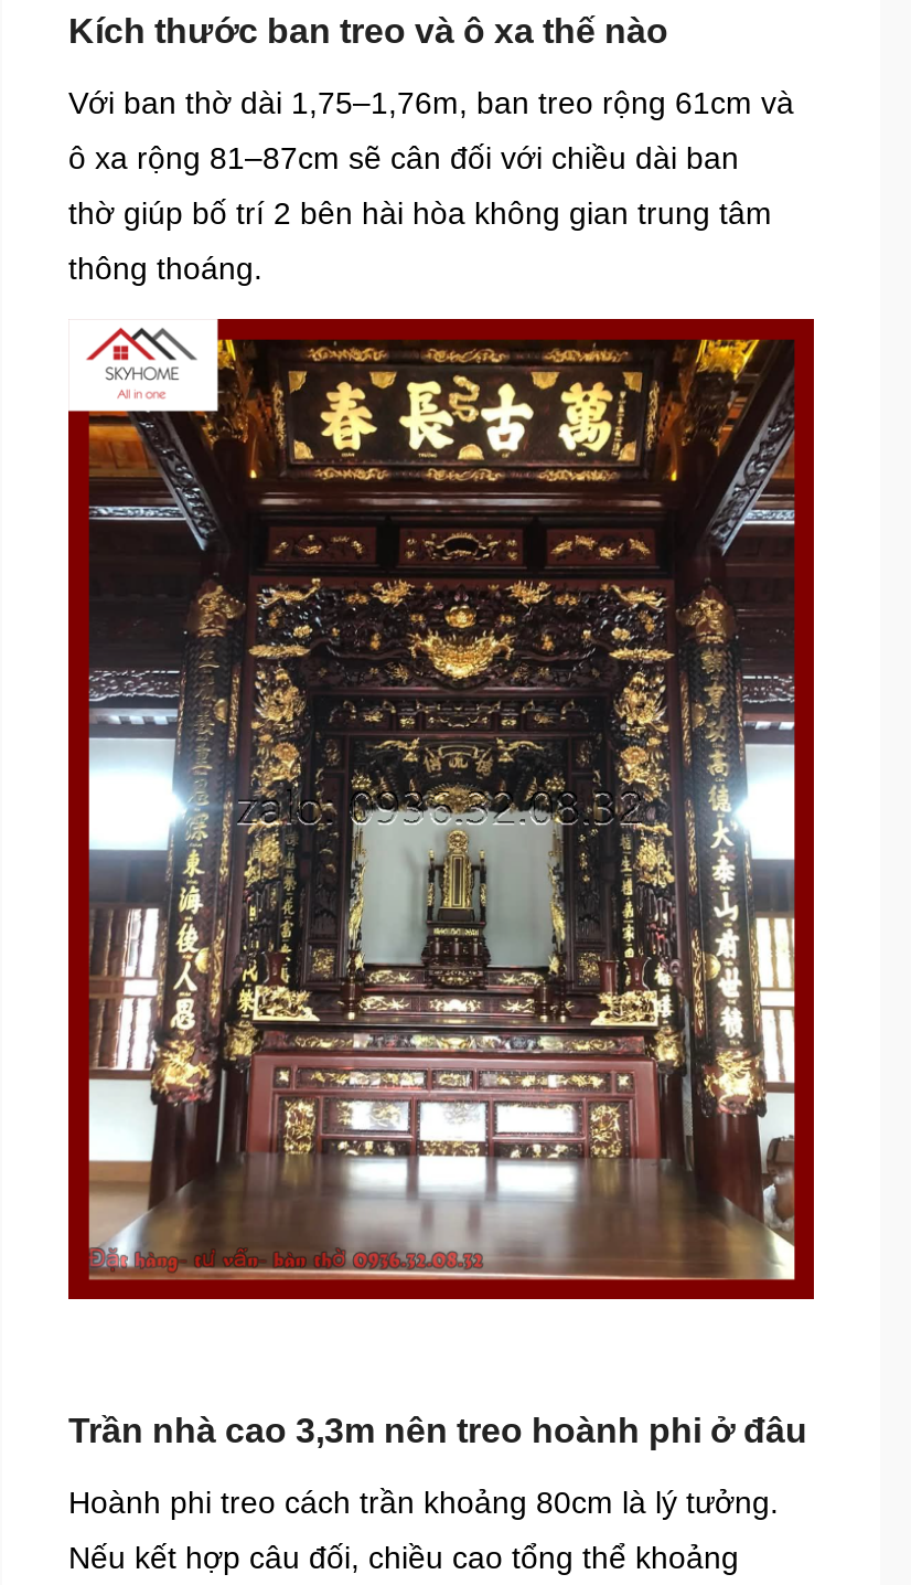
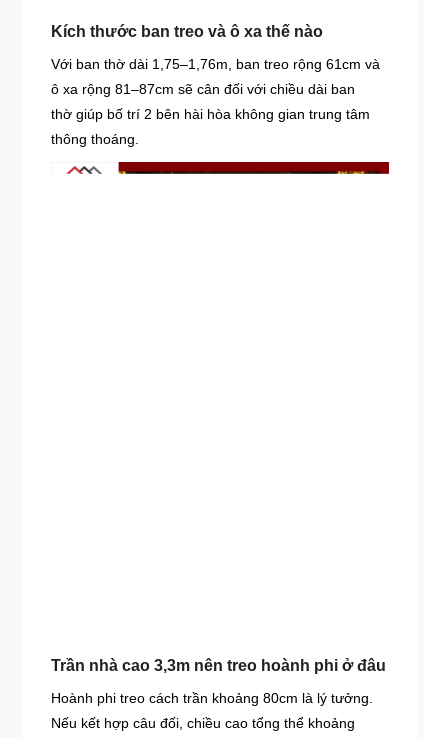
- [image]
